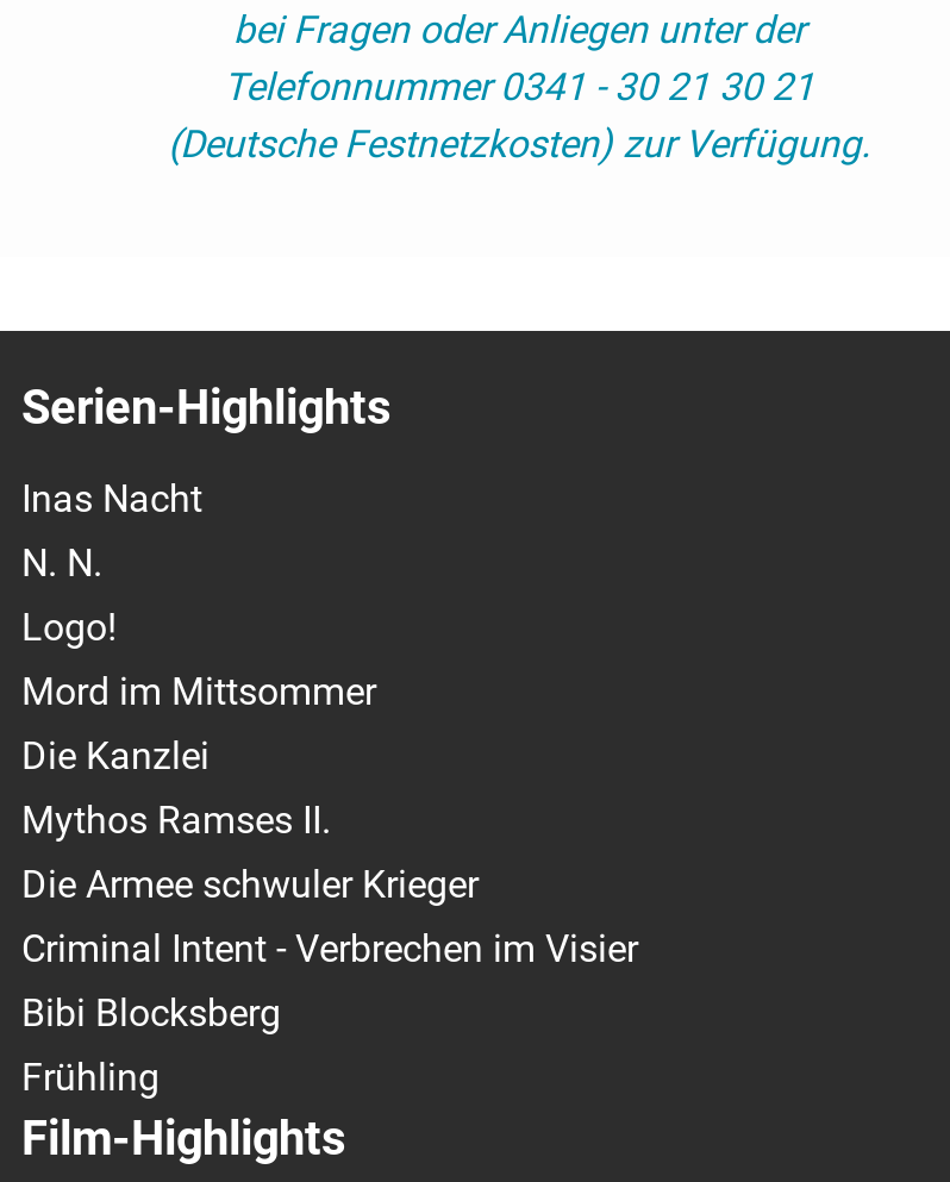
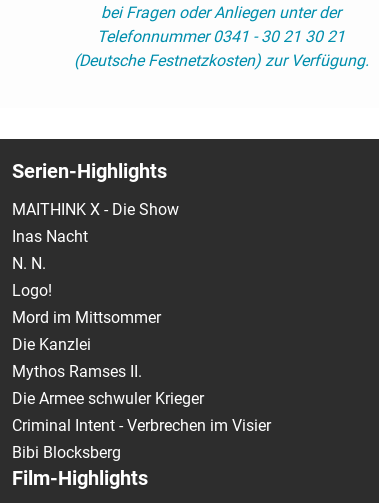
+ MAITHINK X - Die Show

moved down: Inas Nacht | N. N. | Logo! | ... | Criminal Intent - Verbrechen im Visier | Bibi Blocksberg

- Frühling
